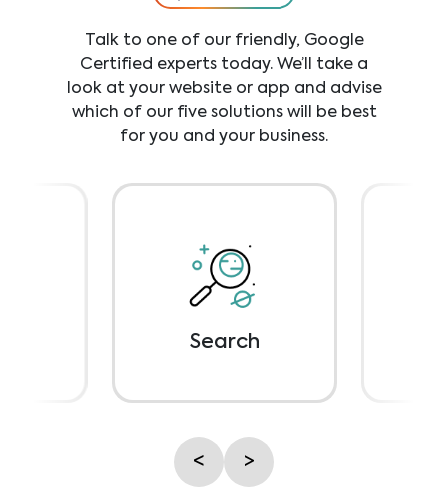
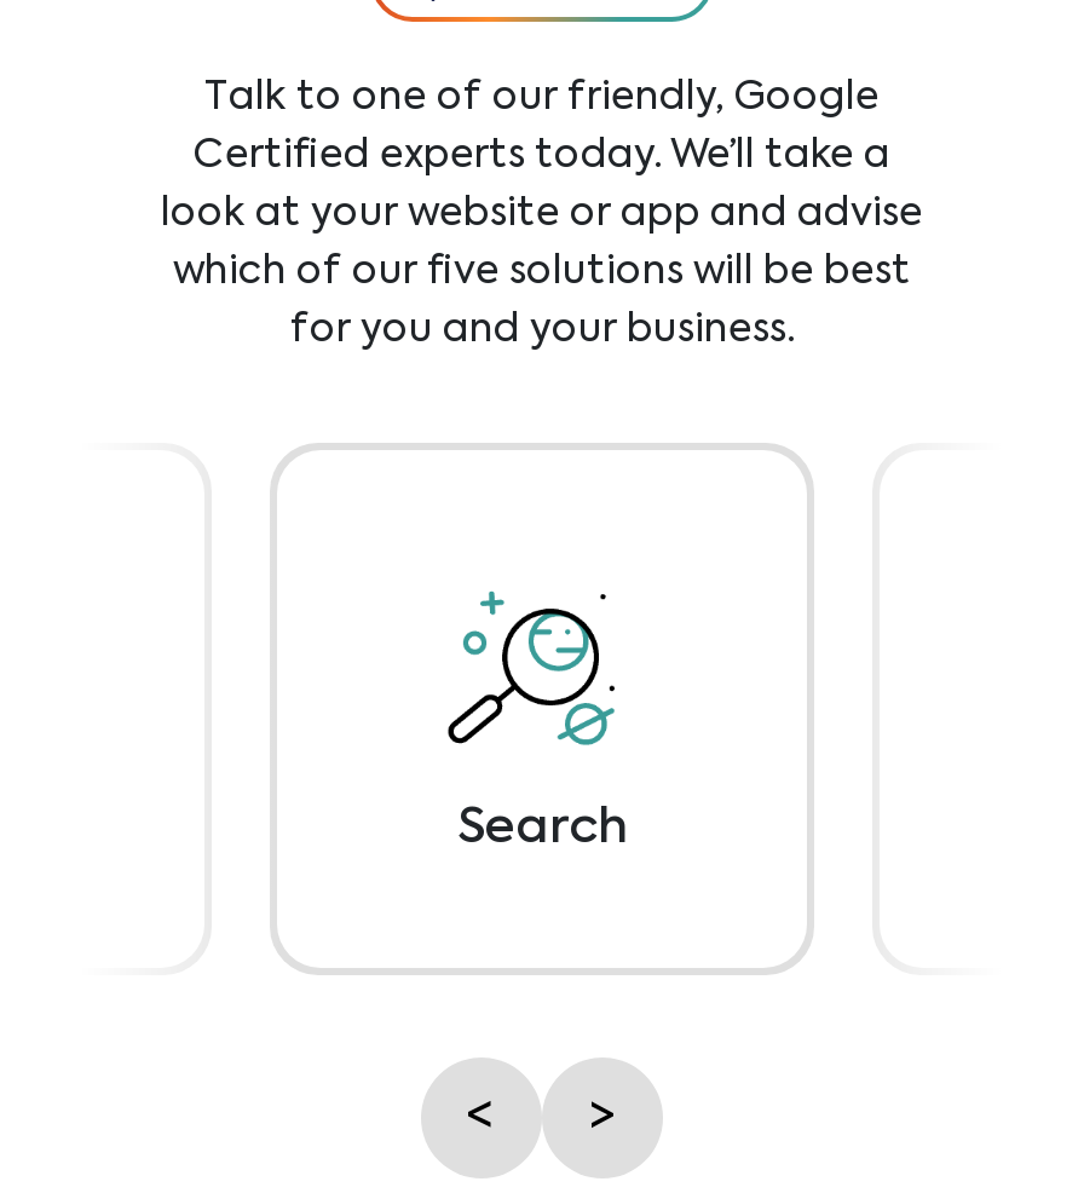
- [image]
+ [image]
